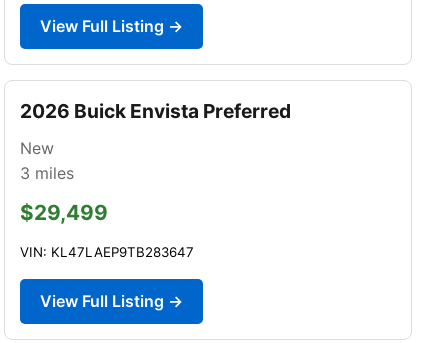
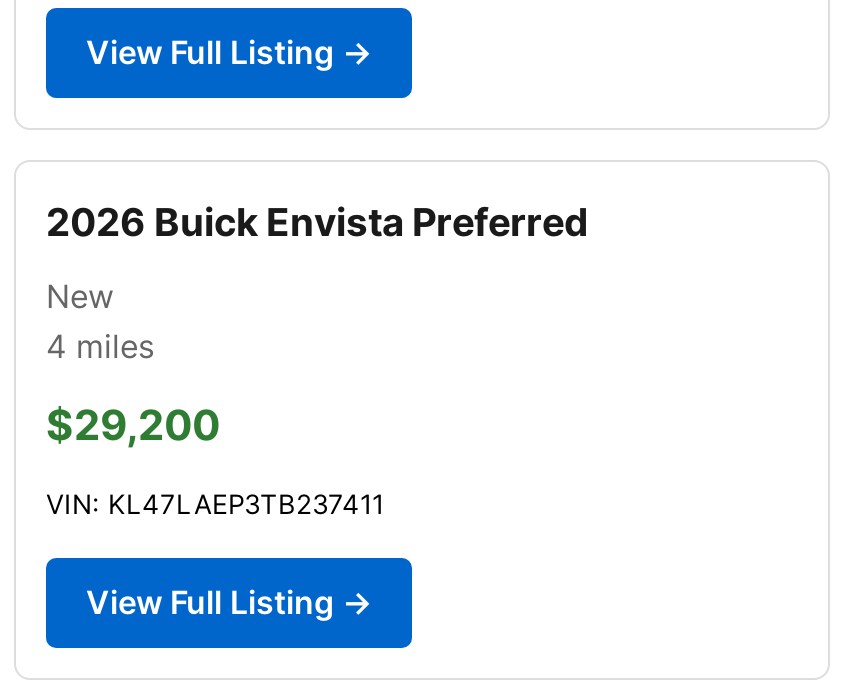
- 3 miles
+ 4 miles

- $29,499
+ $29,200

- VIN: KL47LAEP9TB283647
+ VIN: KL47LAEP3TB237411
